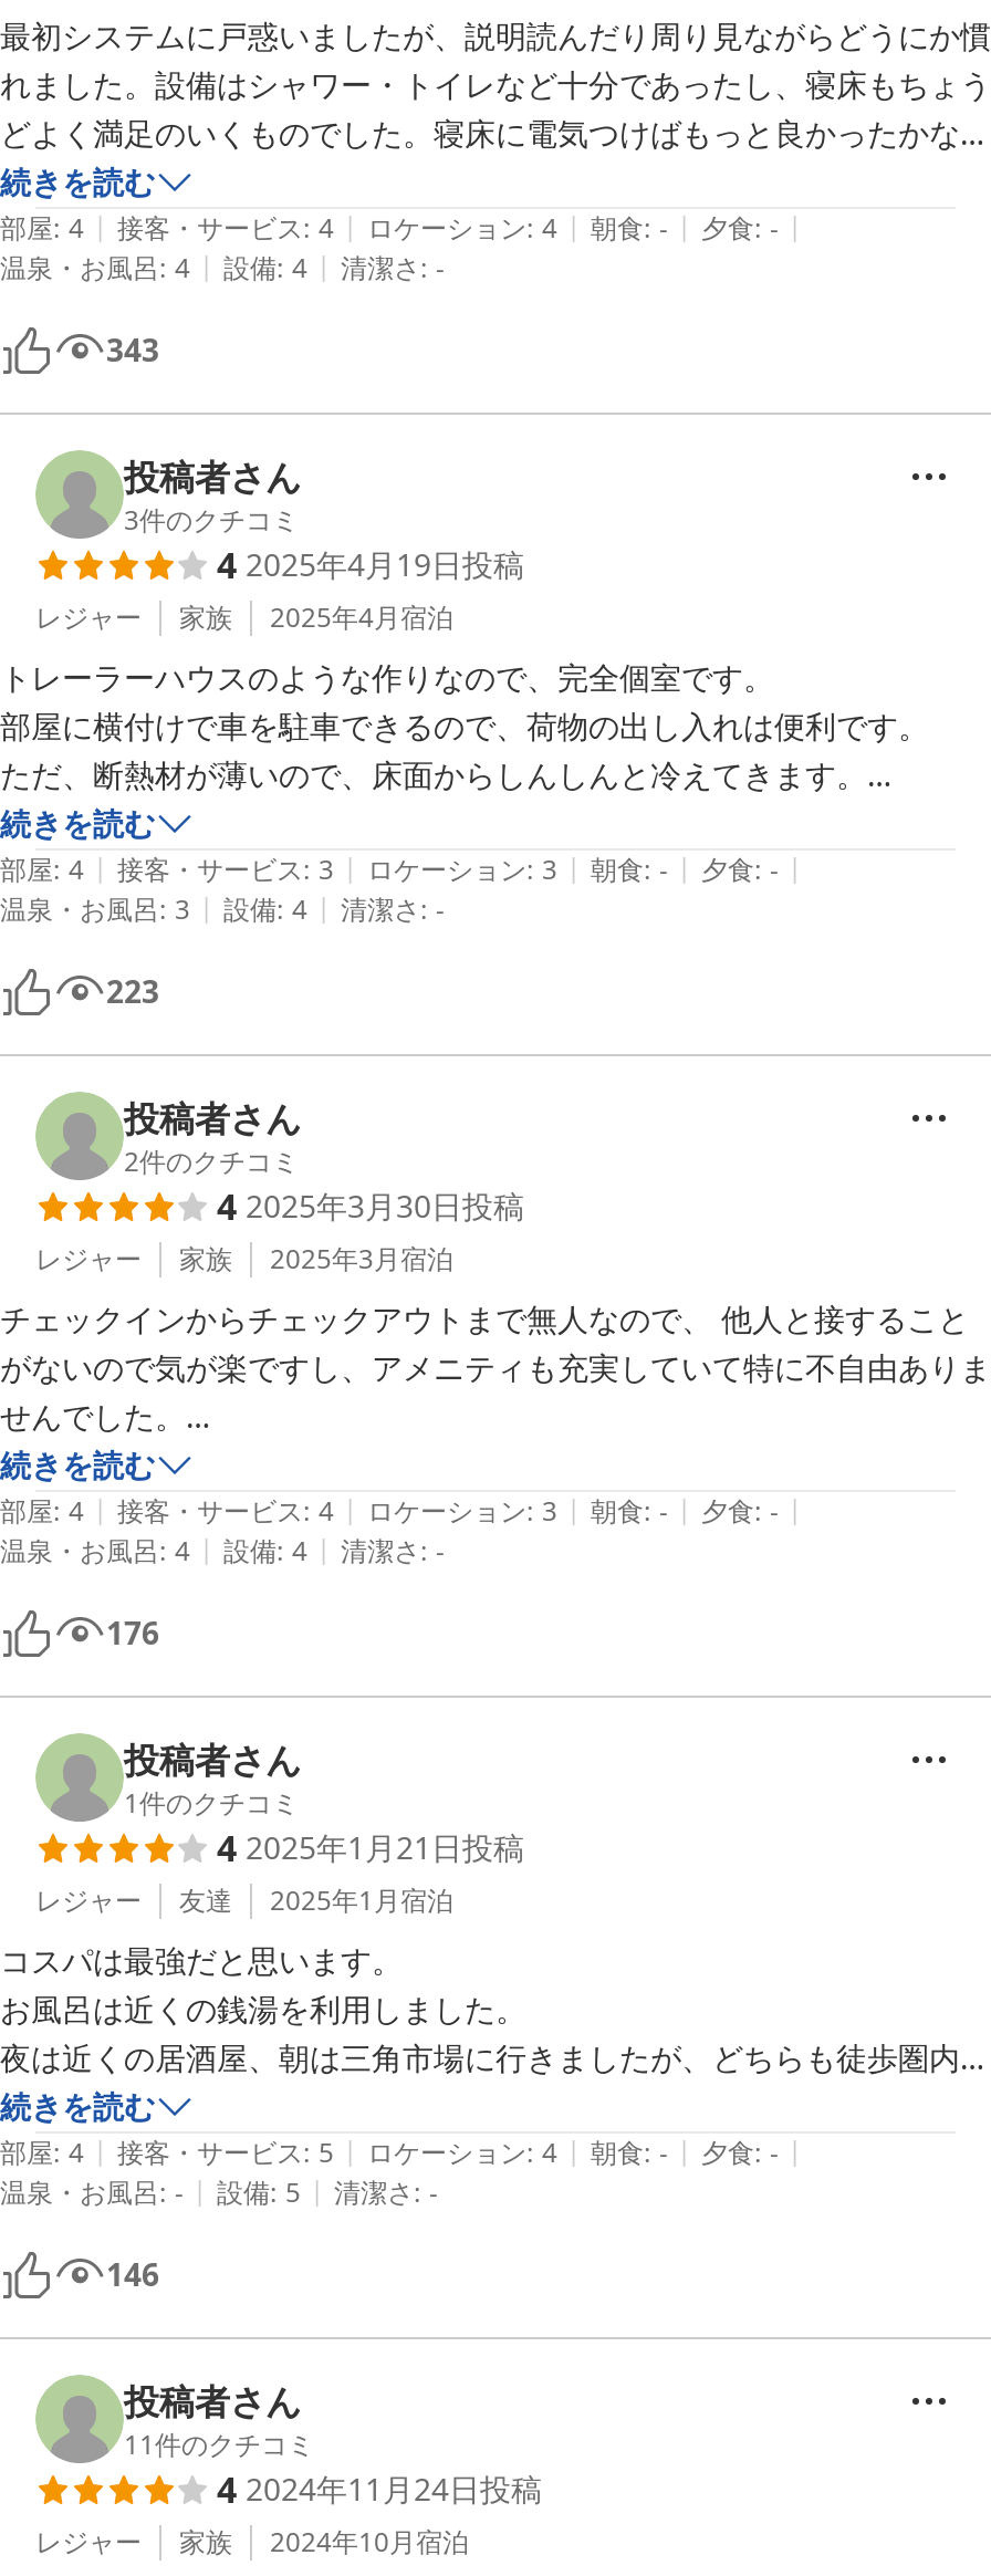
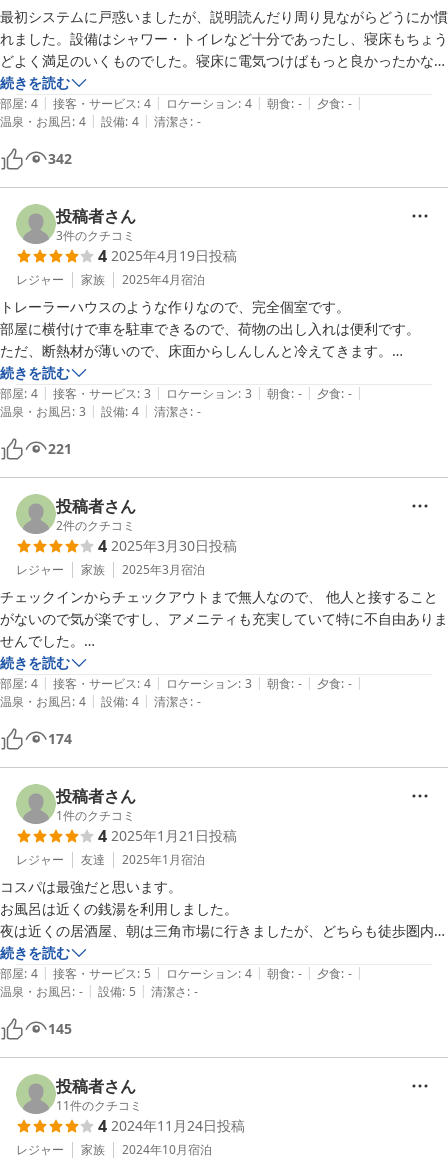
- 343
+ 342

- 223
+ 221

- 176
+ 174

- 146
+ 145
